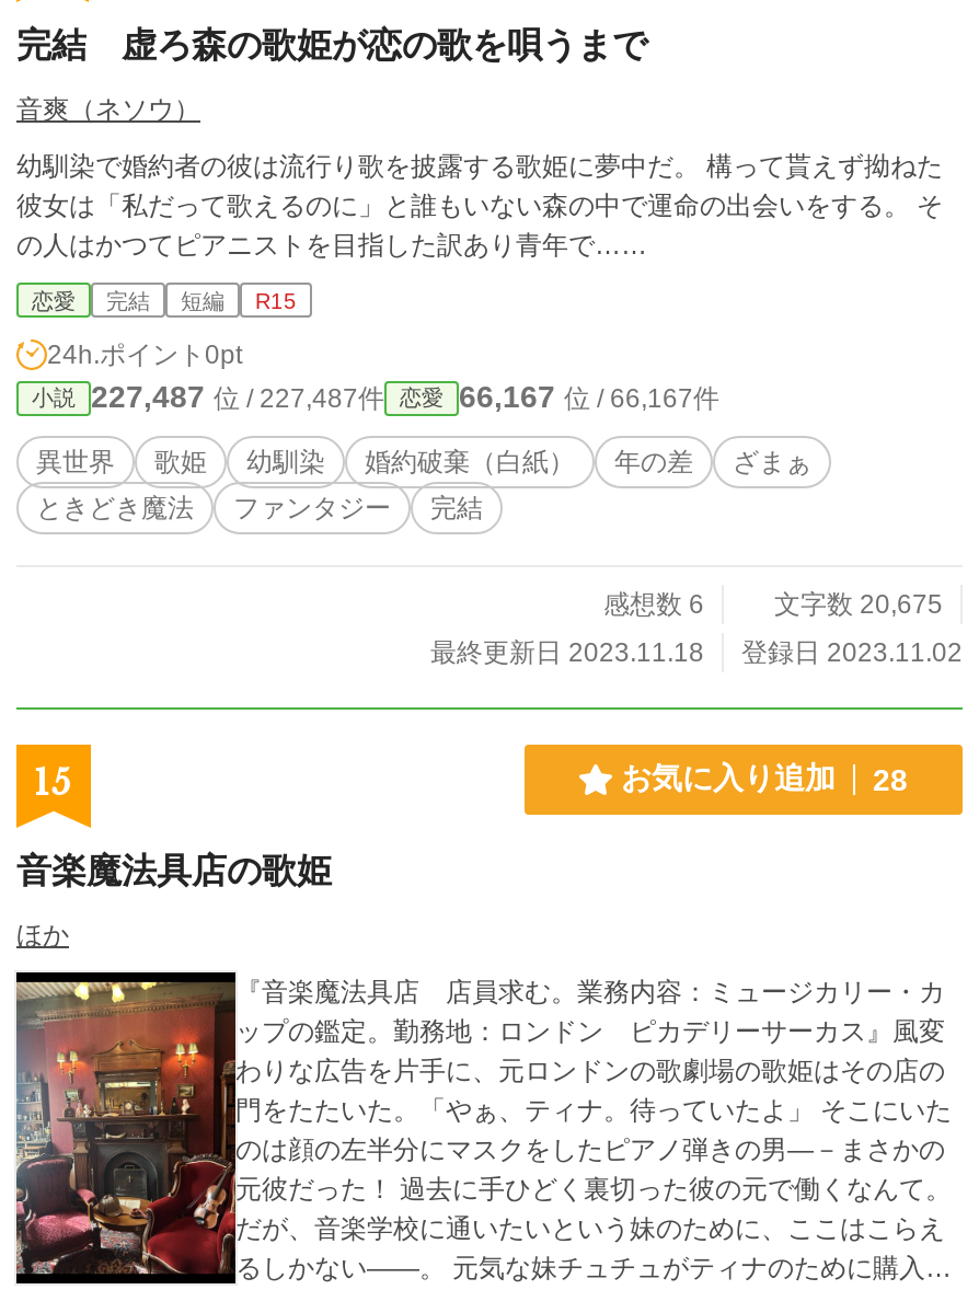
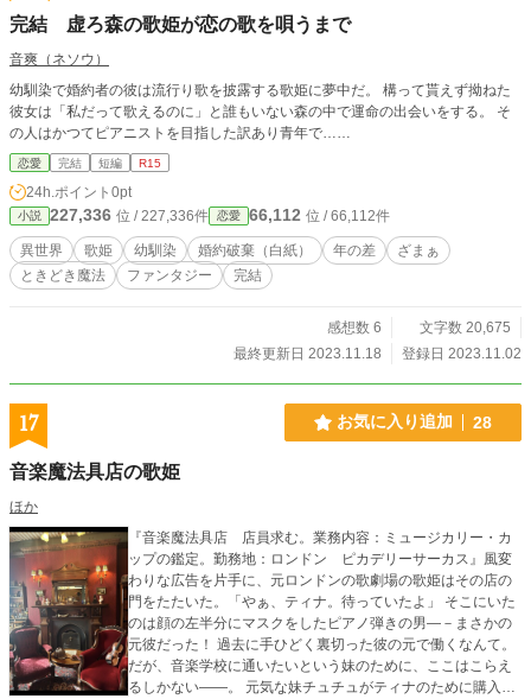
- 227,487位 / 227,487件
+ 227,336位 / 227,336件

- 66,167位 / 66,167件
+ 66,112位 / 66,112件

- 15
+ 17
